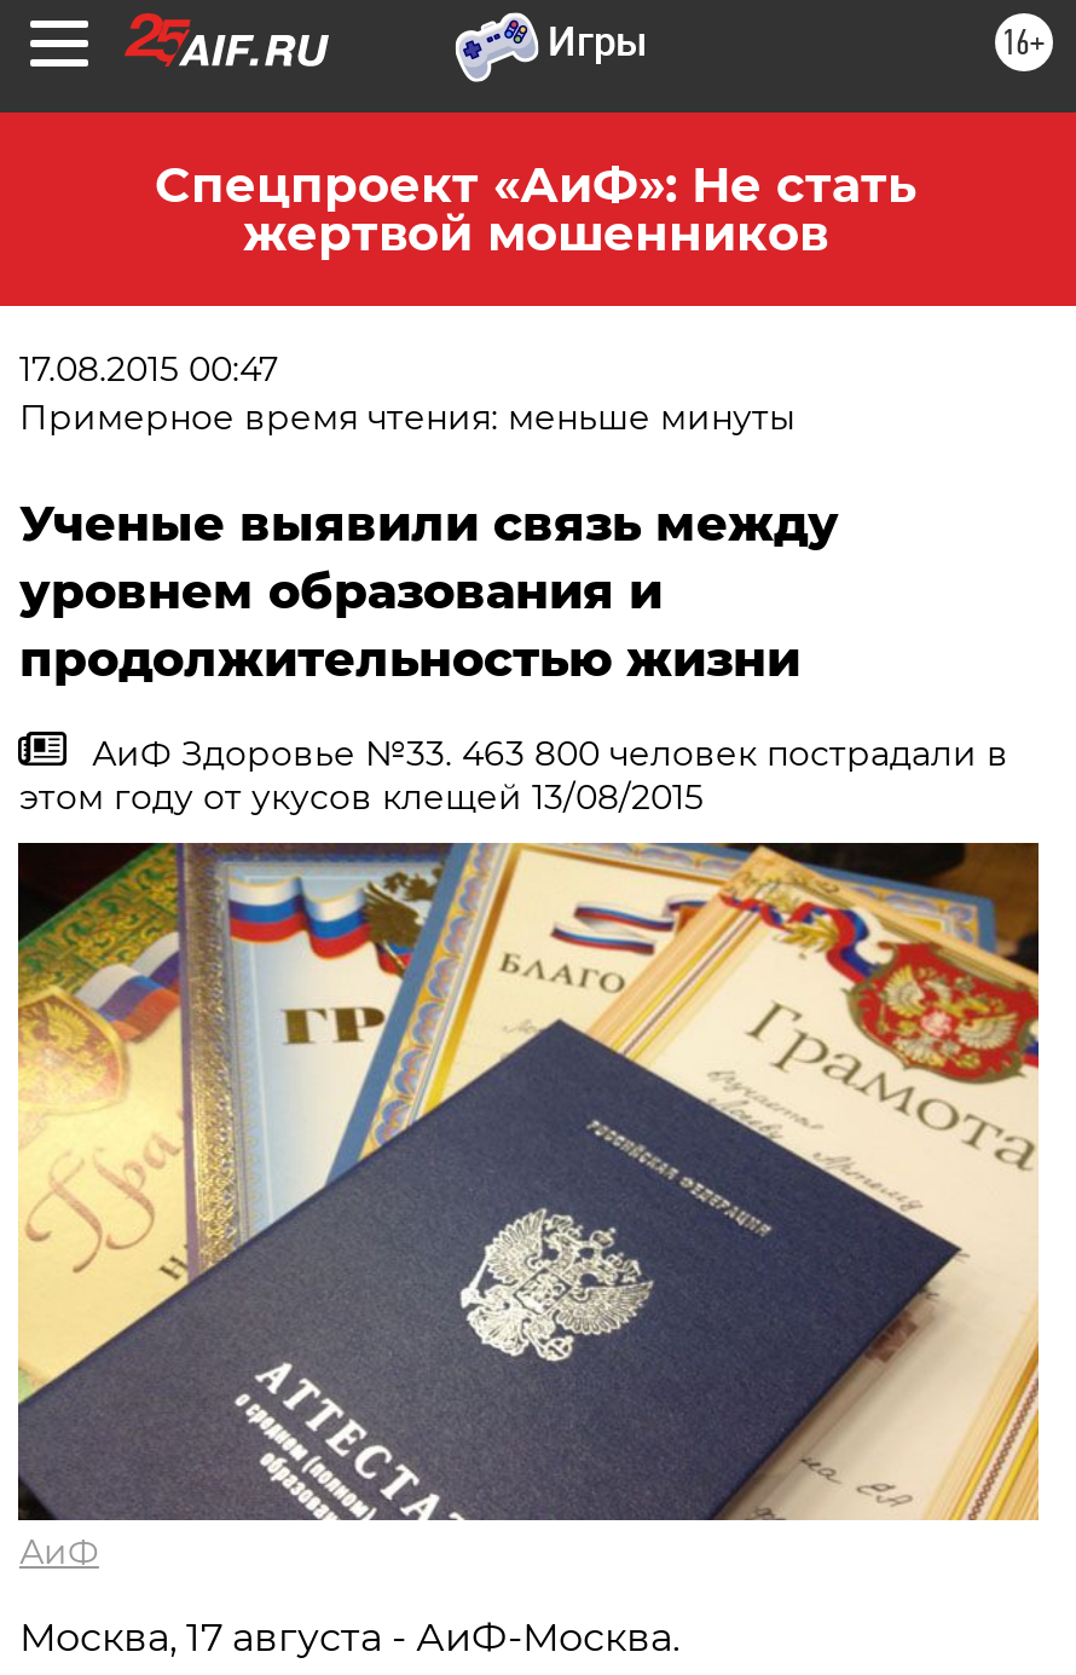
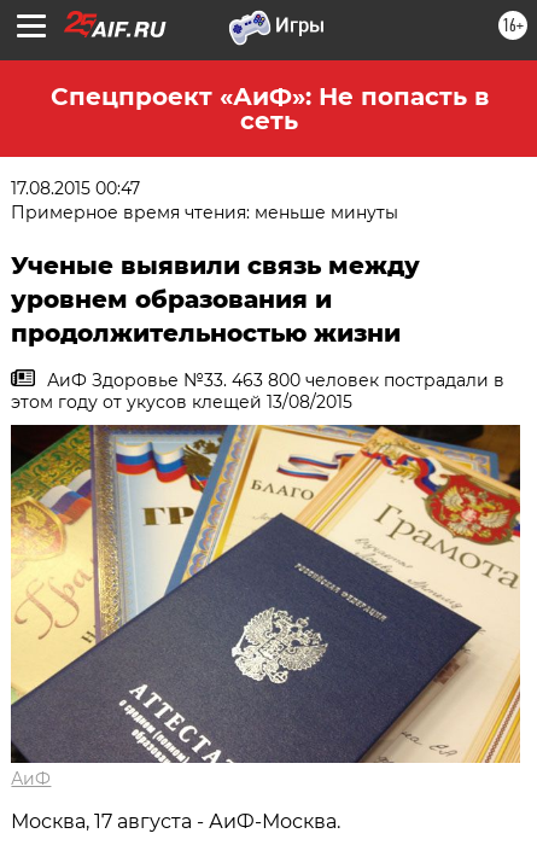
- Спецпроект «АиФ»: Не стать
- жертвой мошенников
+ Спецпроект «АиФ»: Не попасть в
+ сеть
